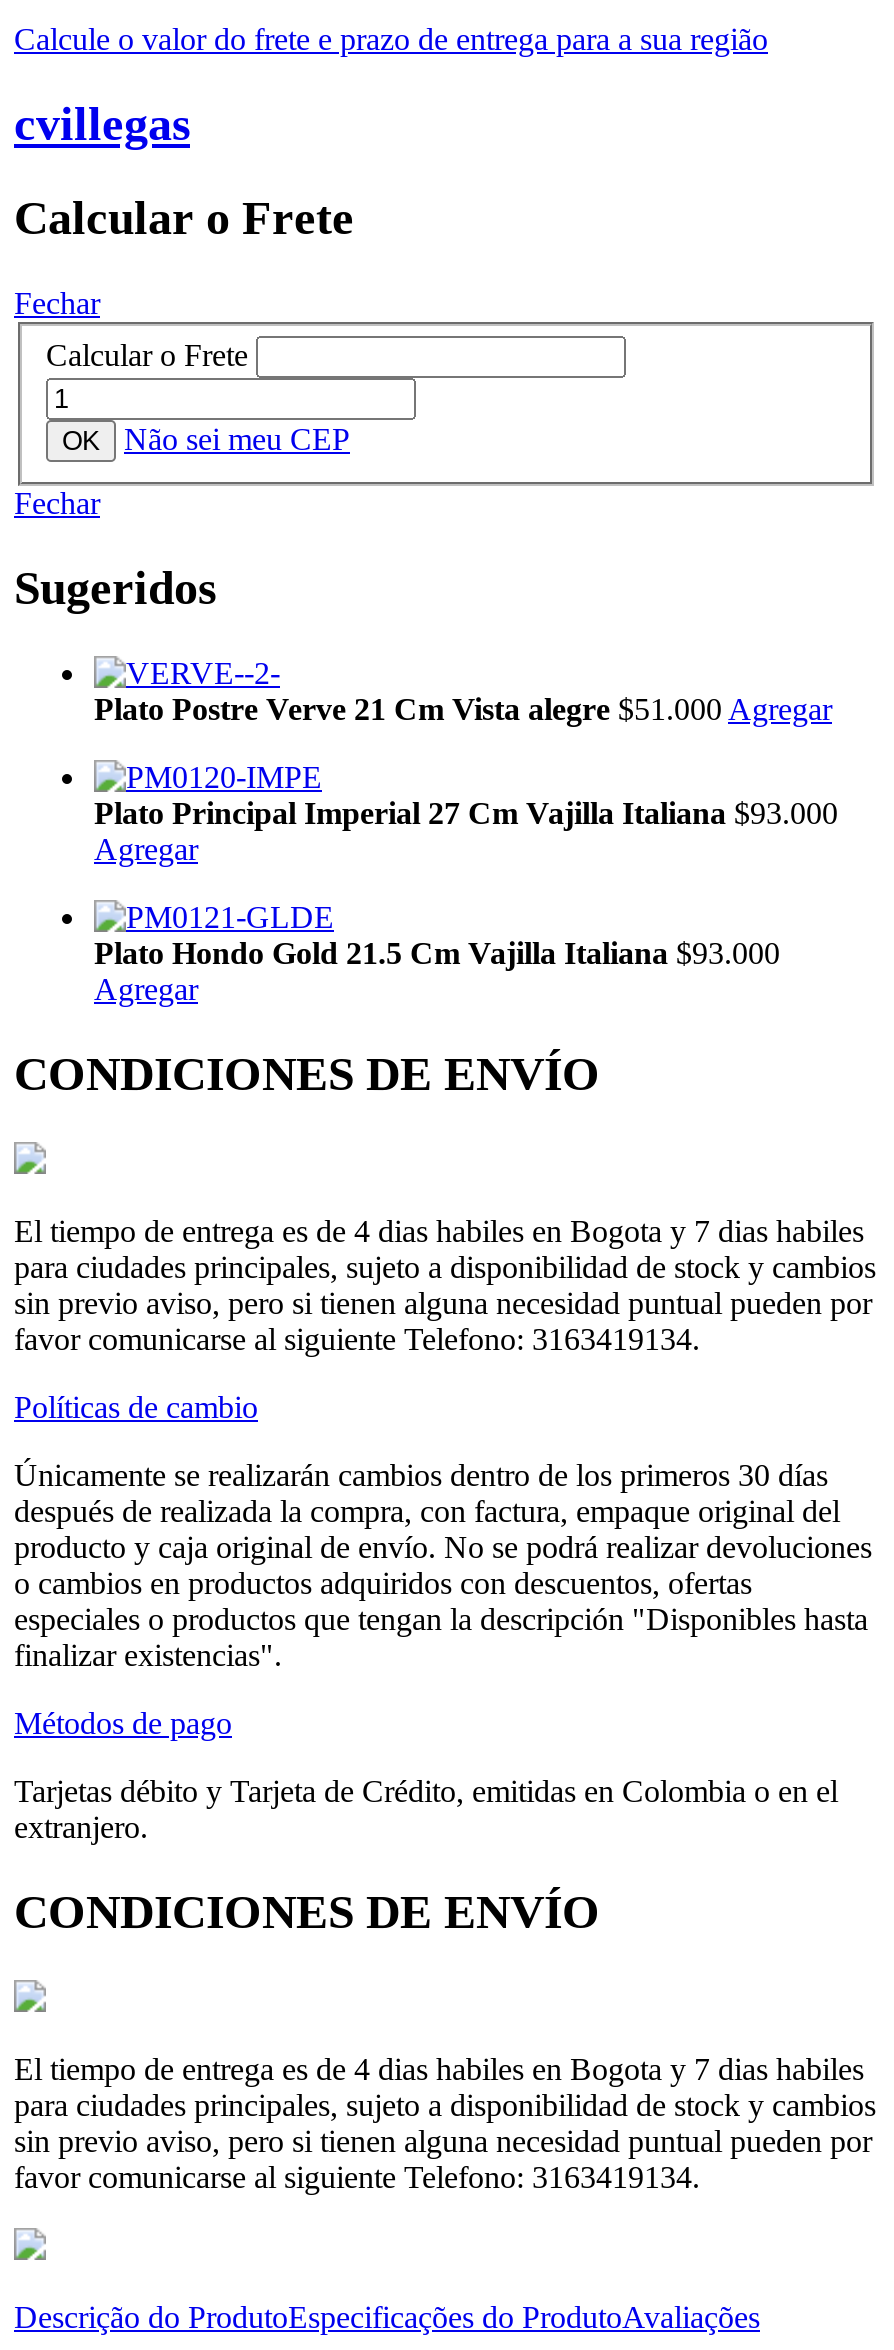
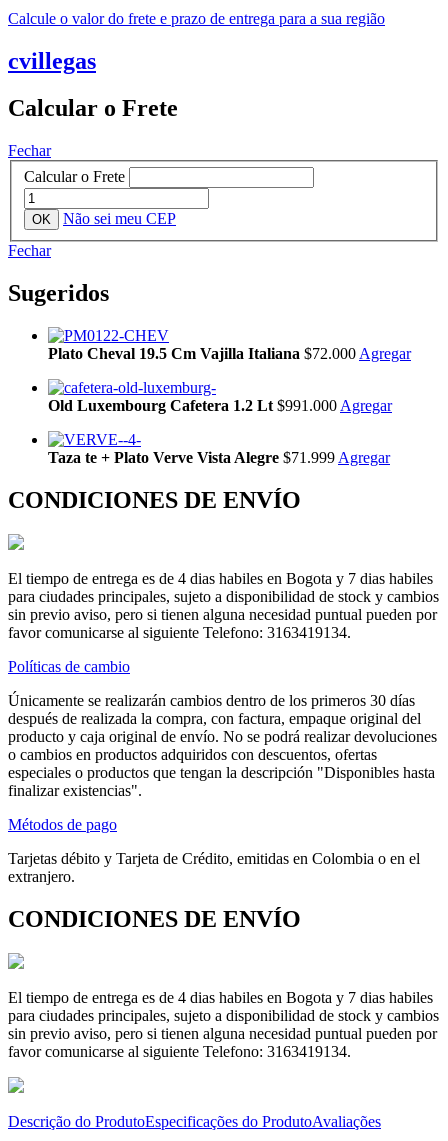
- Plato Postre Verve 21 Cm Vista alegre $51.000 Agregar
+ Plato Cheval 19.5 Cm Vajilla Italiana $72.000 Agregar

- Plato Principal Imperial 27 Cm Vajilla Italiana $93.000
- Agregar
+ Old Luxembourg Cafetera 1.2 Lt $991.000 Agregar

- Plato Hondo Gold 21.5 Cm Vajilla Italiana $93.000
- Agregar
+ Taza te + Plato Verve Vista Alegre $71.999 Agregar
